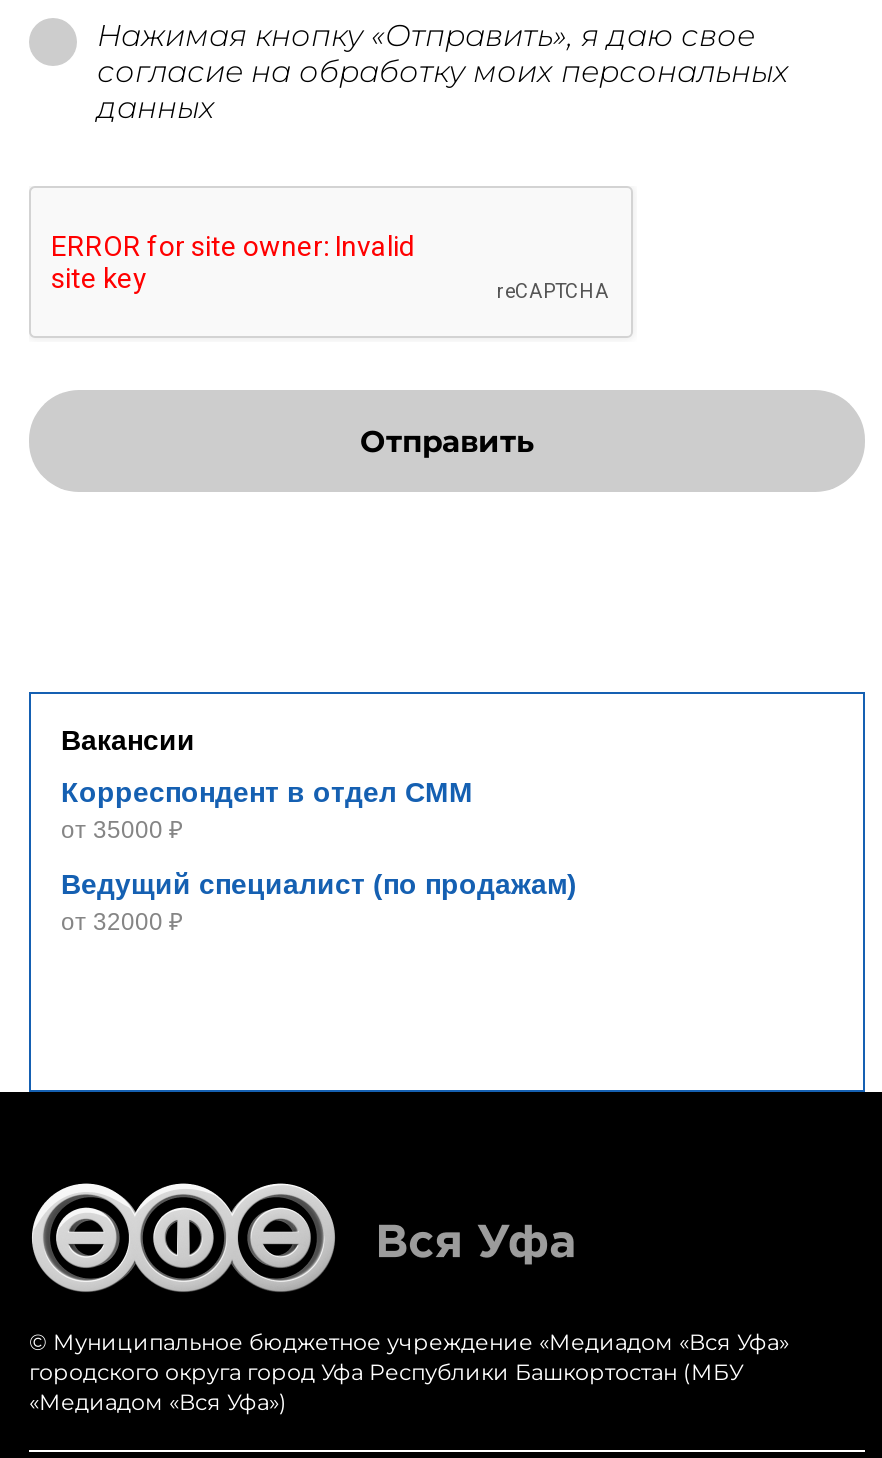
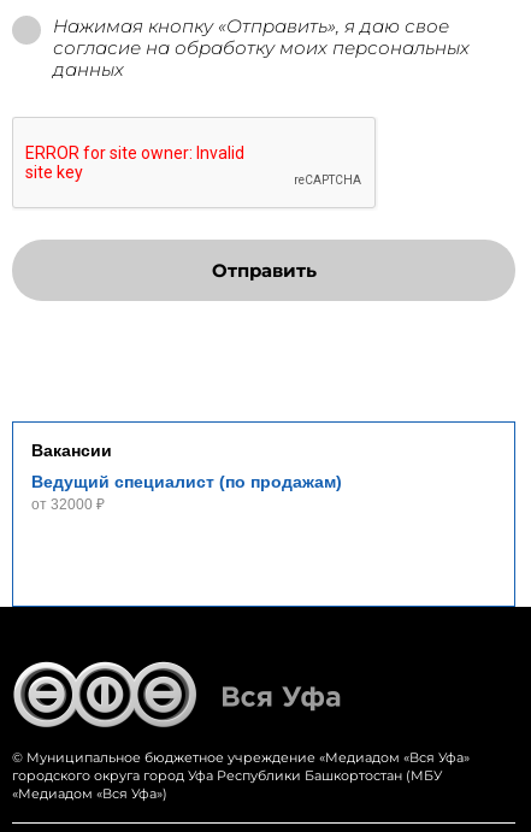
- Корреспондент в отдел СММ
- от 35000 ₽
